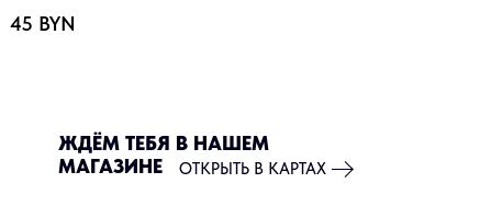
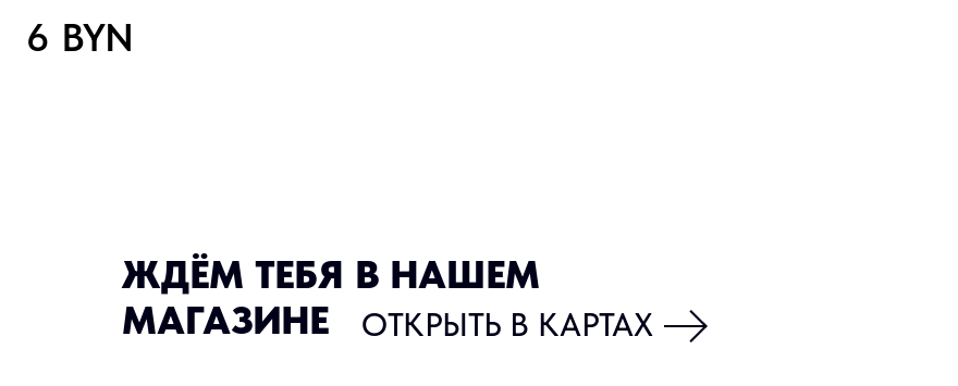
- 45 BYN
+ 6 BYN
